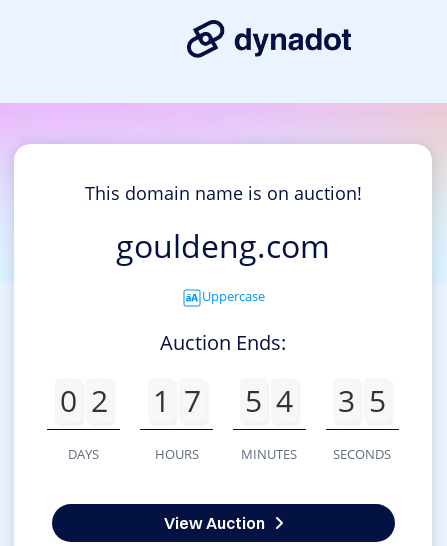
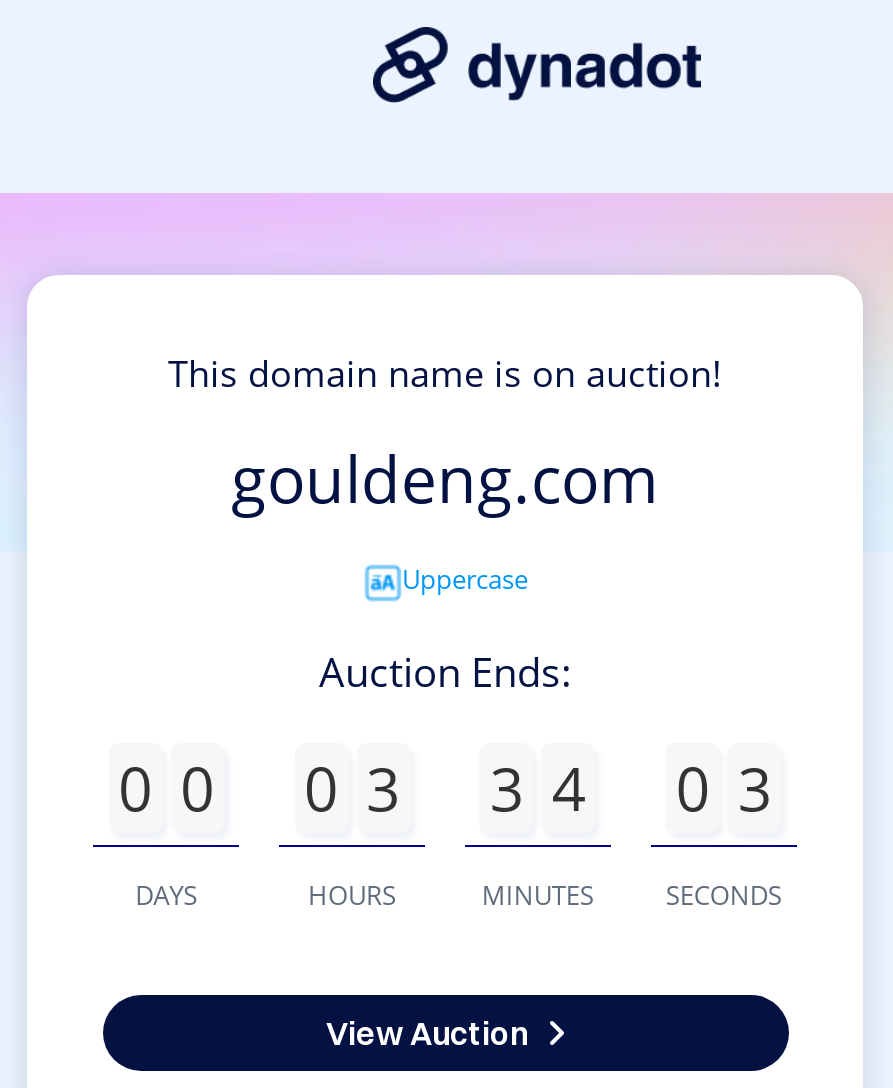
- 0 2
+ 0 0

- 1 7
+ 0 3

- 5 4
+ 3 4

- 3 5
+ 0 3
